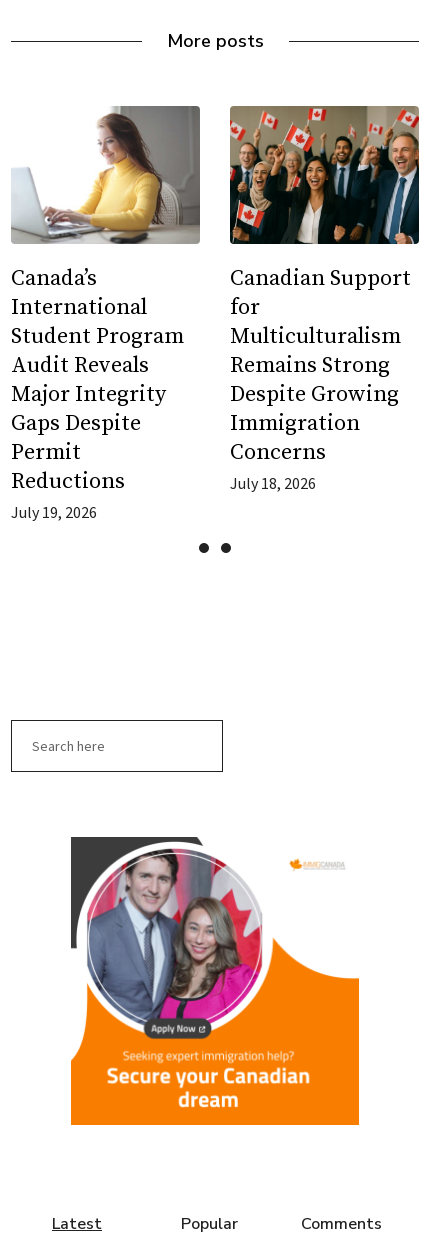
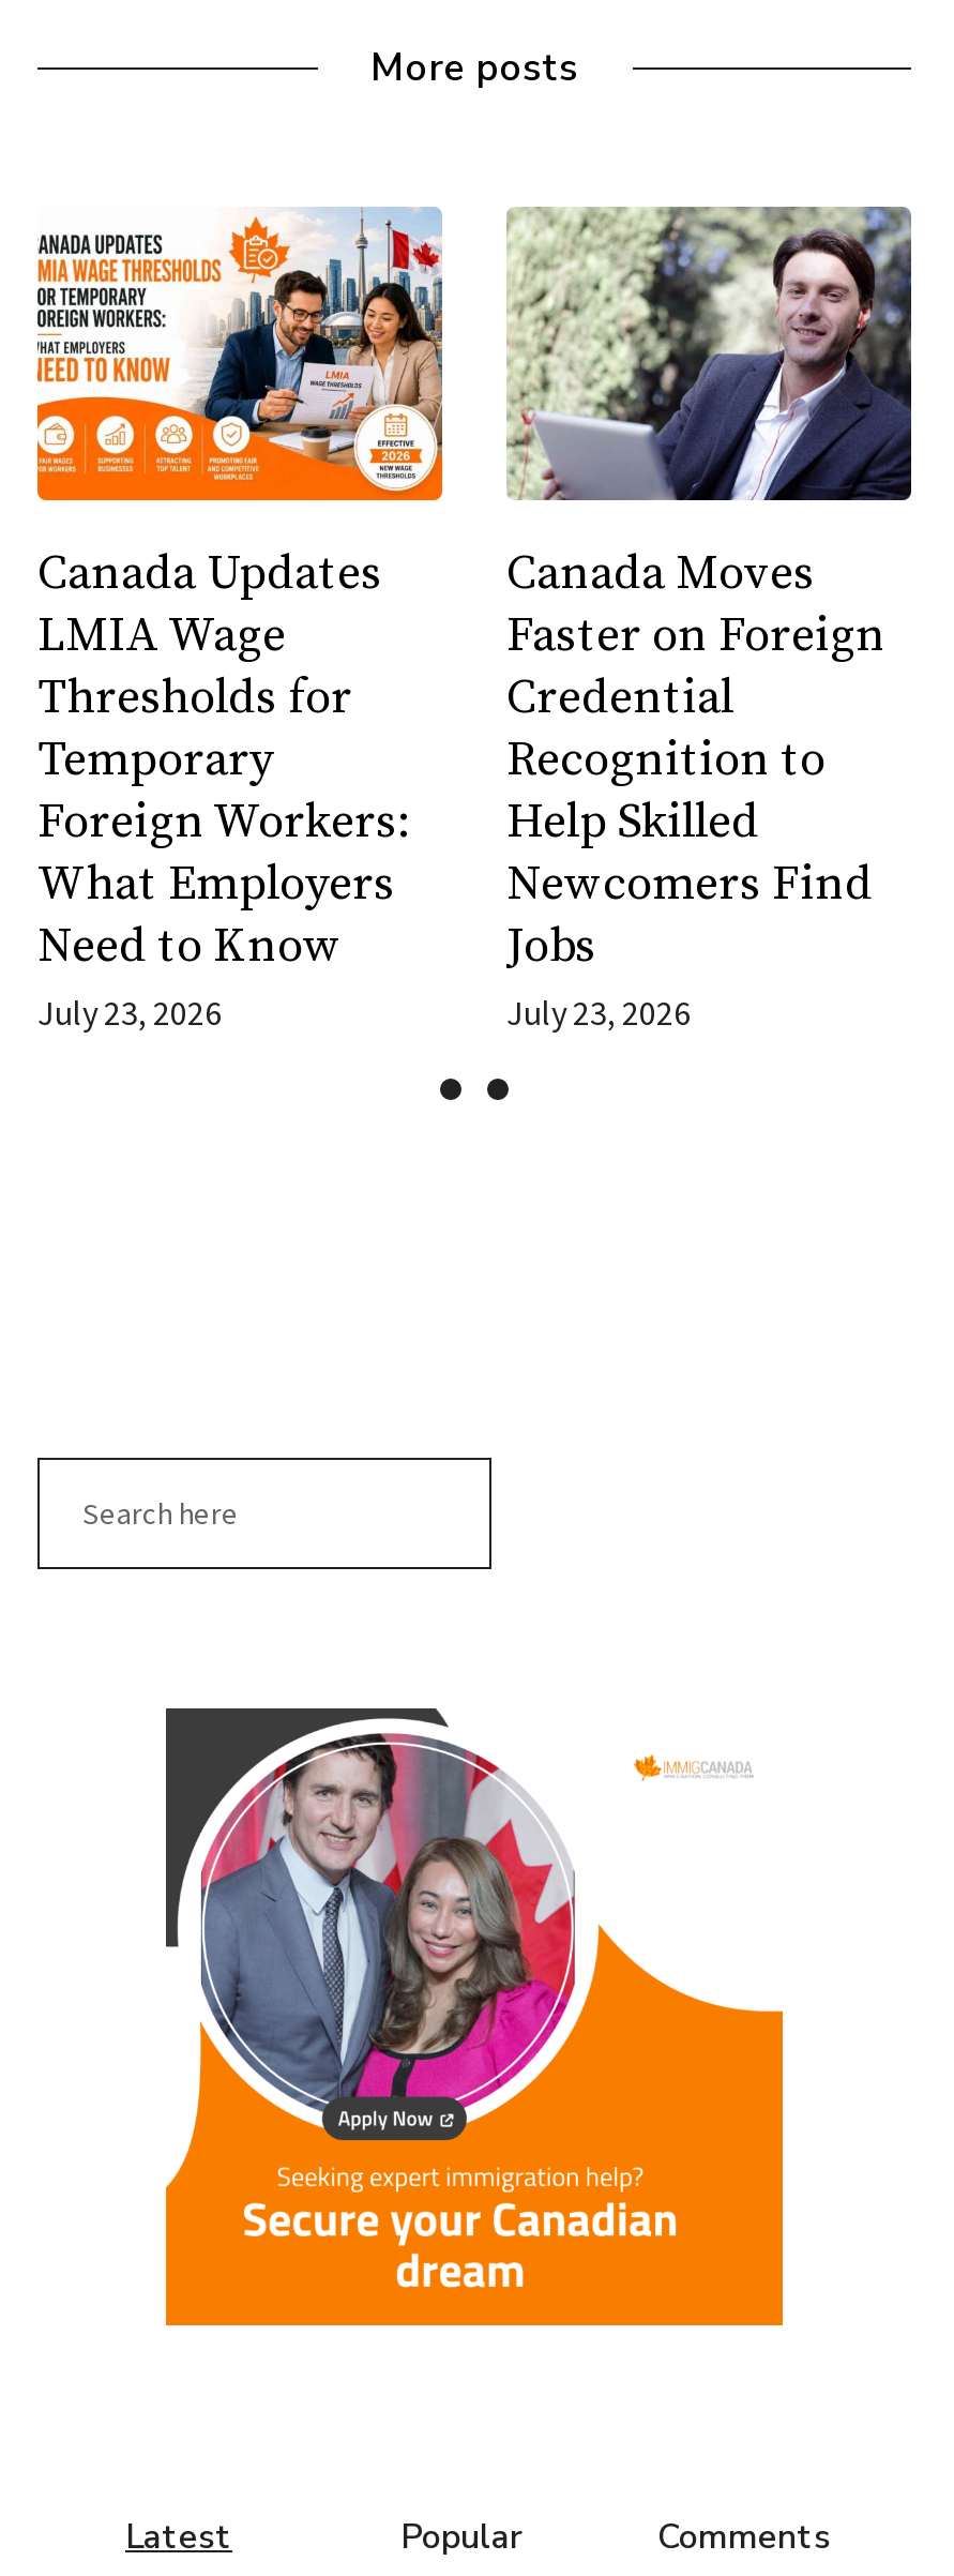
- [image]
- Canada’s
- International
- Student Program
- Audit Reveals
- Major Integrity
- Gaps Despite
- Permit
- Reductions
- July 19, 2026
+ [image]
+ Canada Updates
+ LMIA Wage
+ Thresholds for
+ Temporary
+ Foreign Workers:
+ What Employers
+ Need to Know
+ July 23, 2026

- [image]
- Canadian Support
- for
- Multiculturalism
- Remains Strong
- Despite Growing
- Immigration
- Concerns
- July 18, 2026
+ [image]
+ Canada Moves
+ Faster on Foreign
+ Credential
+ Recognition to
+ Help Skilled
+ Newcomers Find
+ Jobs
+ July 23, 2026
